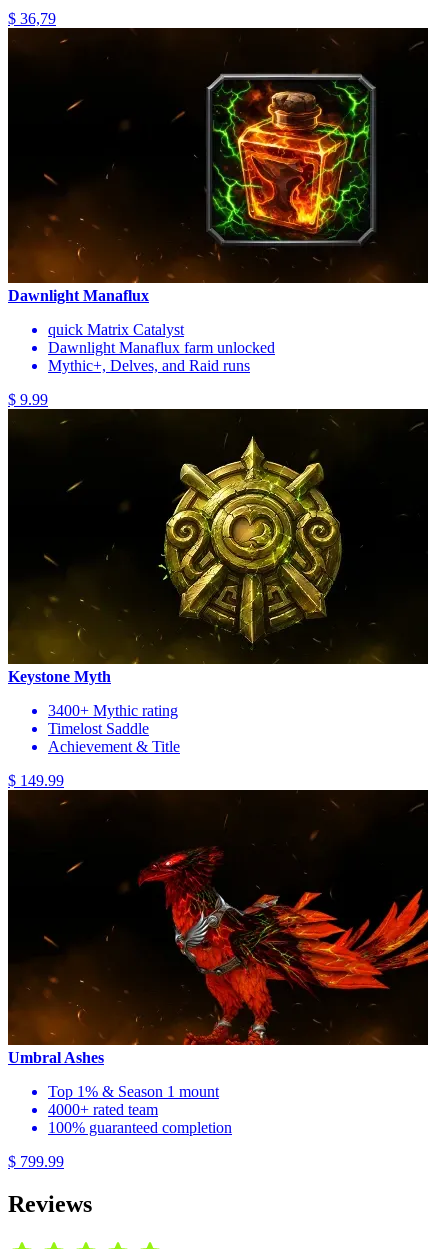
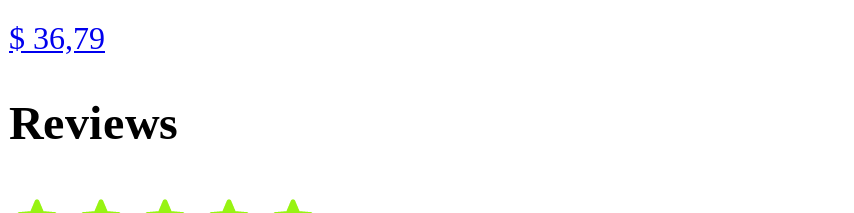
- [image]
- Dawnlight Manaflux
- quick Matrix Catalyst
- Dawnlight Manaflux farm unlocked
- Mythic+, Delves, and Raid runs
- $ 9.99

- [image]
- Keystone Myth
- 3400+ Mythic rating
- Timelost Saddle
- Achievement & Title
- $ 149.99

- [image]
- Umbral Ashes
- Top 1% & Season 1 mount
- 4000+ rated team
- 100% guaranteed completion
- $ 799.99
